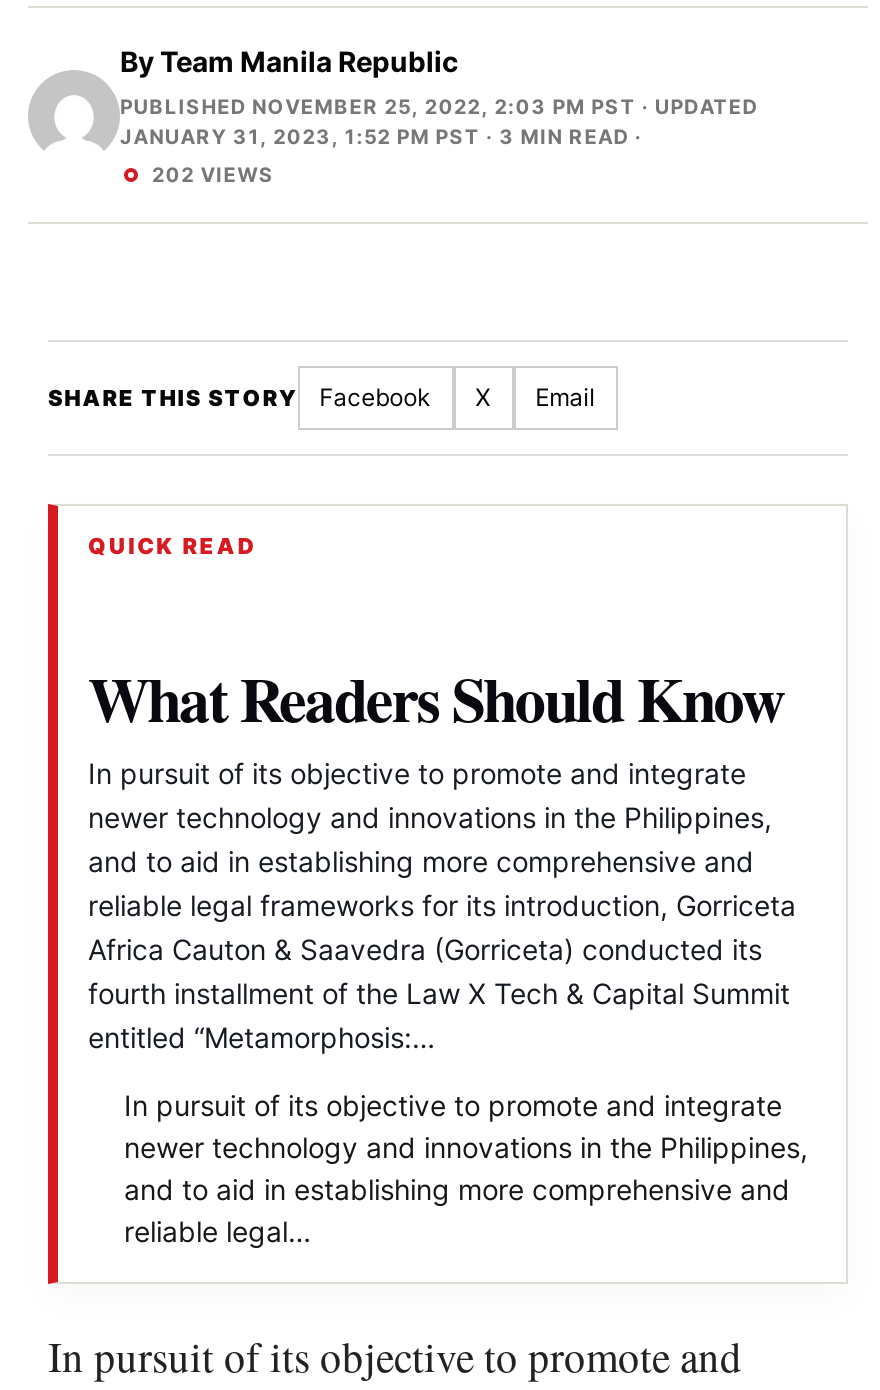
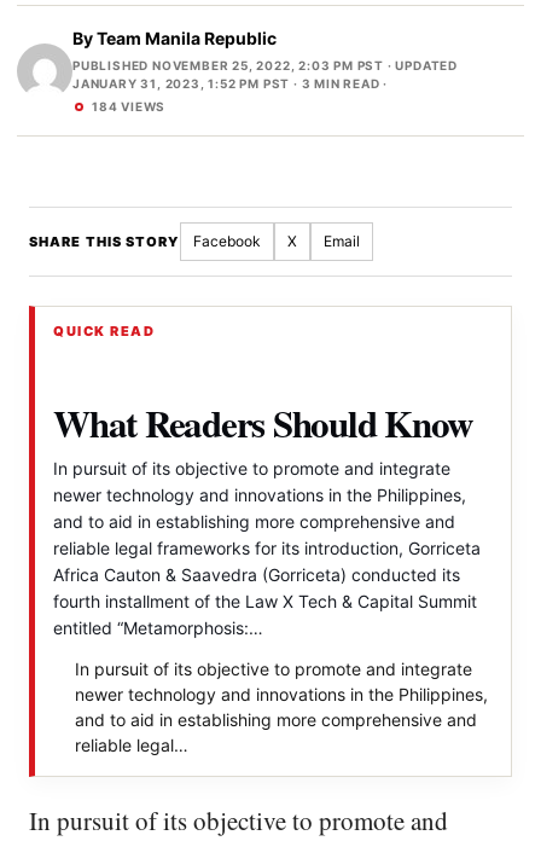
- 202 VIEWS
+ 184 VIEWS
